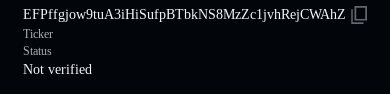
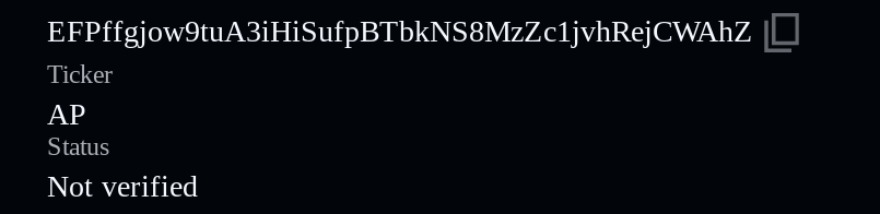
+ AP
